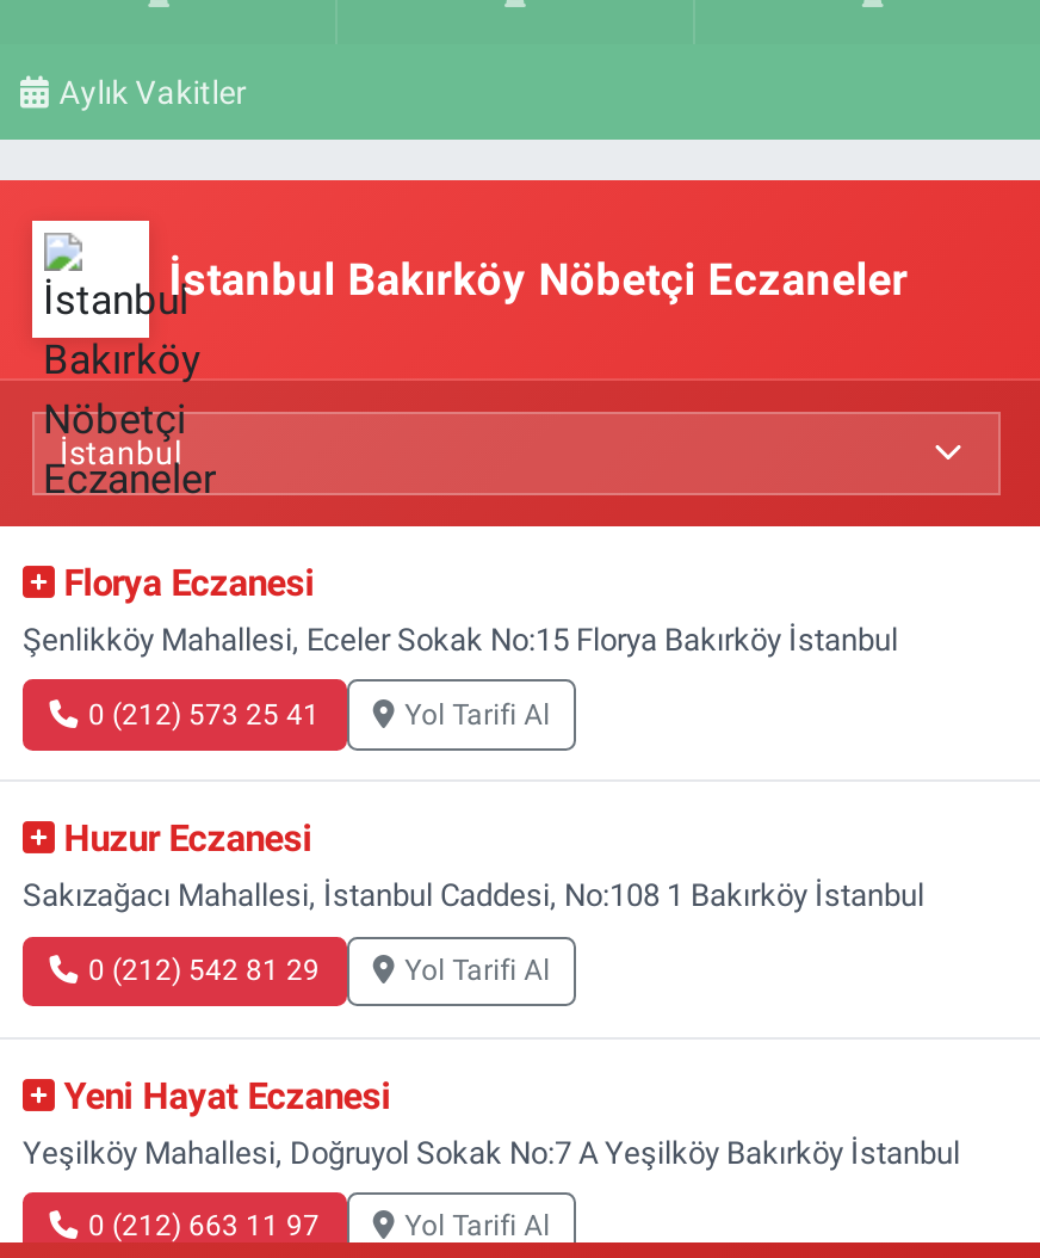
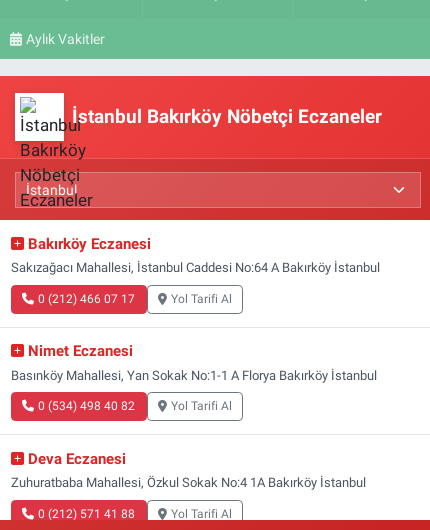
- Florya Eczanesi
+ Bakırköy Eczanesi

- Şenlikköy Mahallesi, Eceler Sokak No:15 Florya Bakırköy İstanbul
+ Sakızağacı Mahallesi, İstanbul Caddesi No:64 A Bakırköy İstanbul

- 0 (212) 573 25 41
+ 0 (212) 466 07 17

- Huzur Eczanesi
- Sakızağacı Mahallesi, İstanbul Caddesi, No:108 1 Bakırköy İstanbul
+ Nimet Eczanesi
+ Basınköy Mahallesi, Yan Sokak No:1-1 A Florya Bakırköy İstanbul

- 0 (212) 542 81 29
+ 0 (534) 498 40 82

- Yeni Hayat Eczanesi
- Yeşilköy Mahallesi, Doğruyol Sokak No:7 A Yeşilköy Bakırköy İstanbul
+ Deva Eczanesi
+ Zuhuratbaba Mahallesi, Özkul Sokak No:4 1A Bakırköy İstanbul

- 0 (212) 663 11 97
+ 0 (212) 571 41 88
